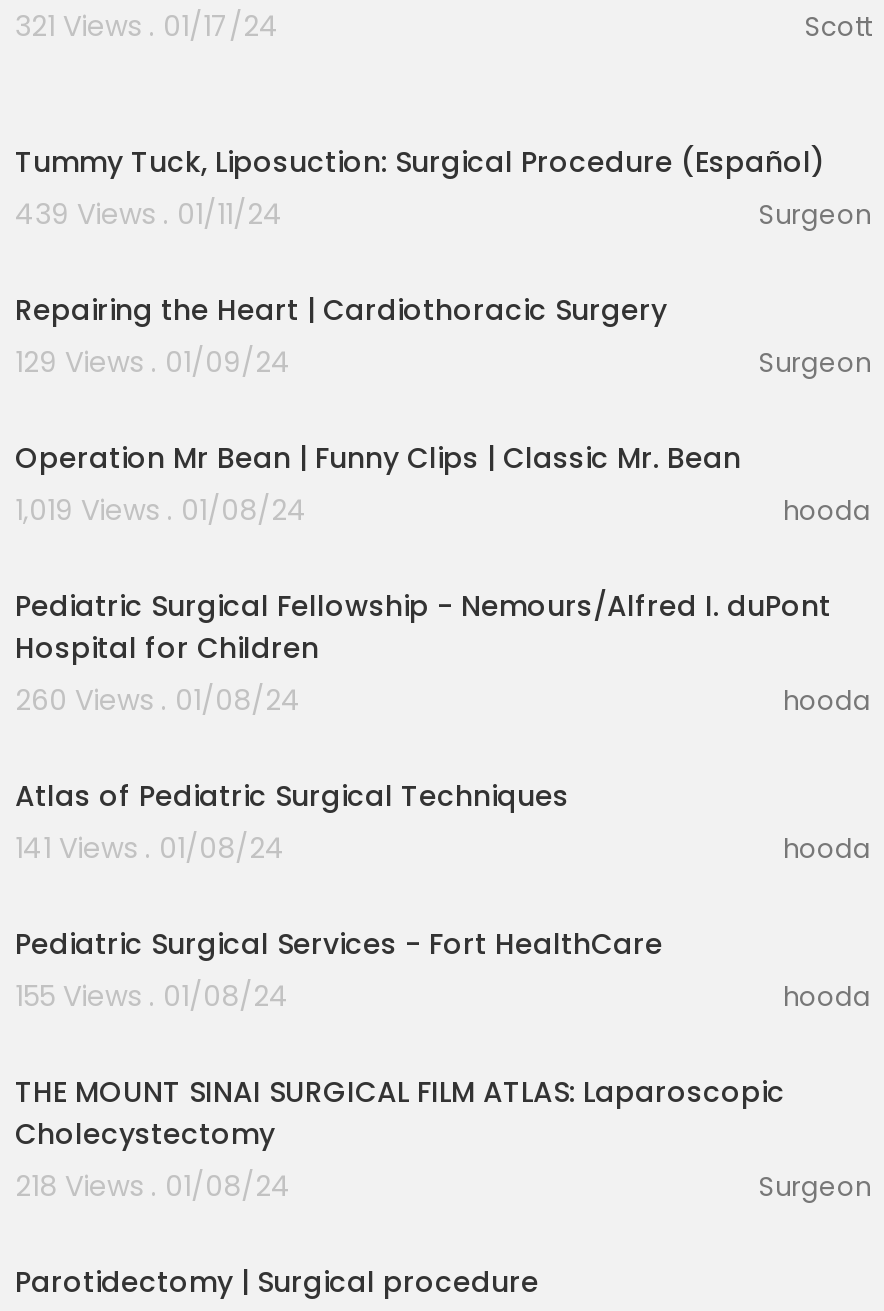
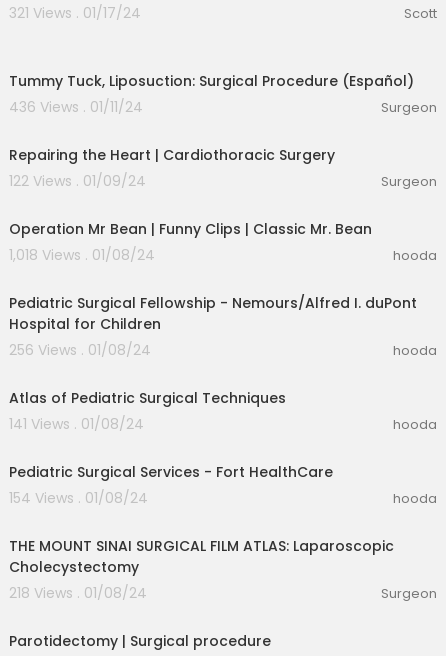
- 439 Views . 01/11/24
+ 436 Views . 01/11/24

- 129 Views . 01/09/24
+ 122 Views . 01/09/24

- 1,019 Views . 01/08/24
+ 1,018 Views . 01/08/24

- 260 Views . 01/08/24
+ 256 Views . 01/08/24

- 155 Views . 01/08/24
+ 154 Views . 01/08/24
